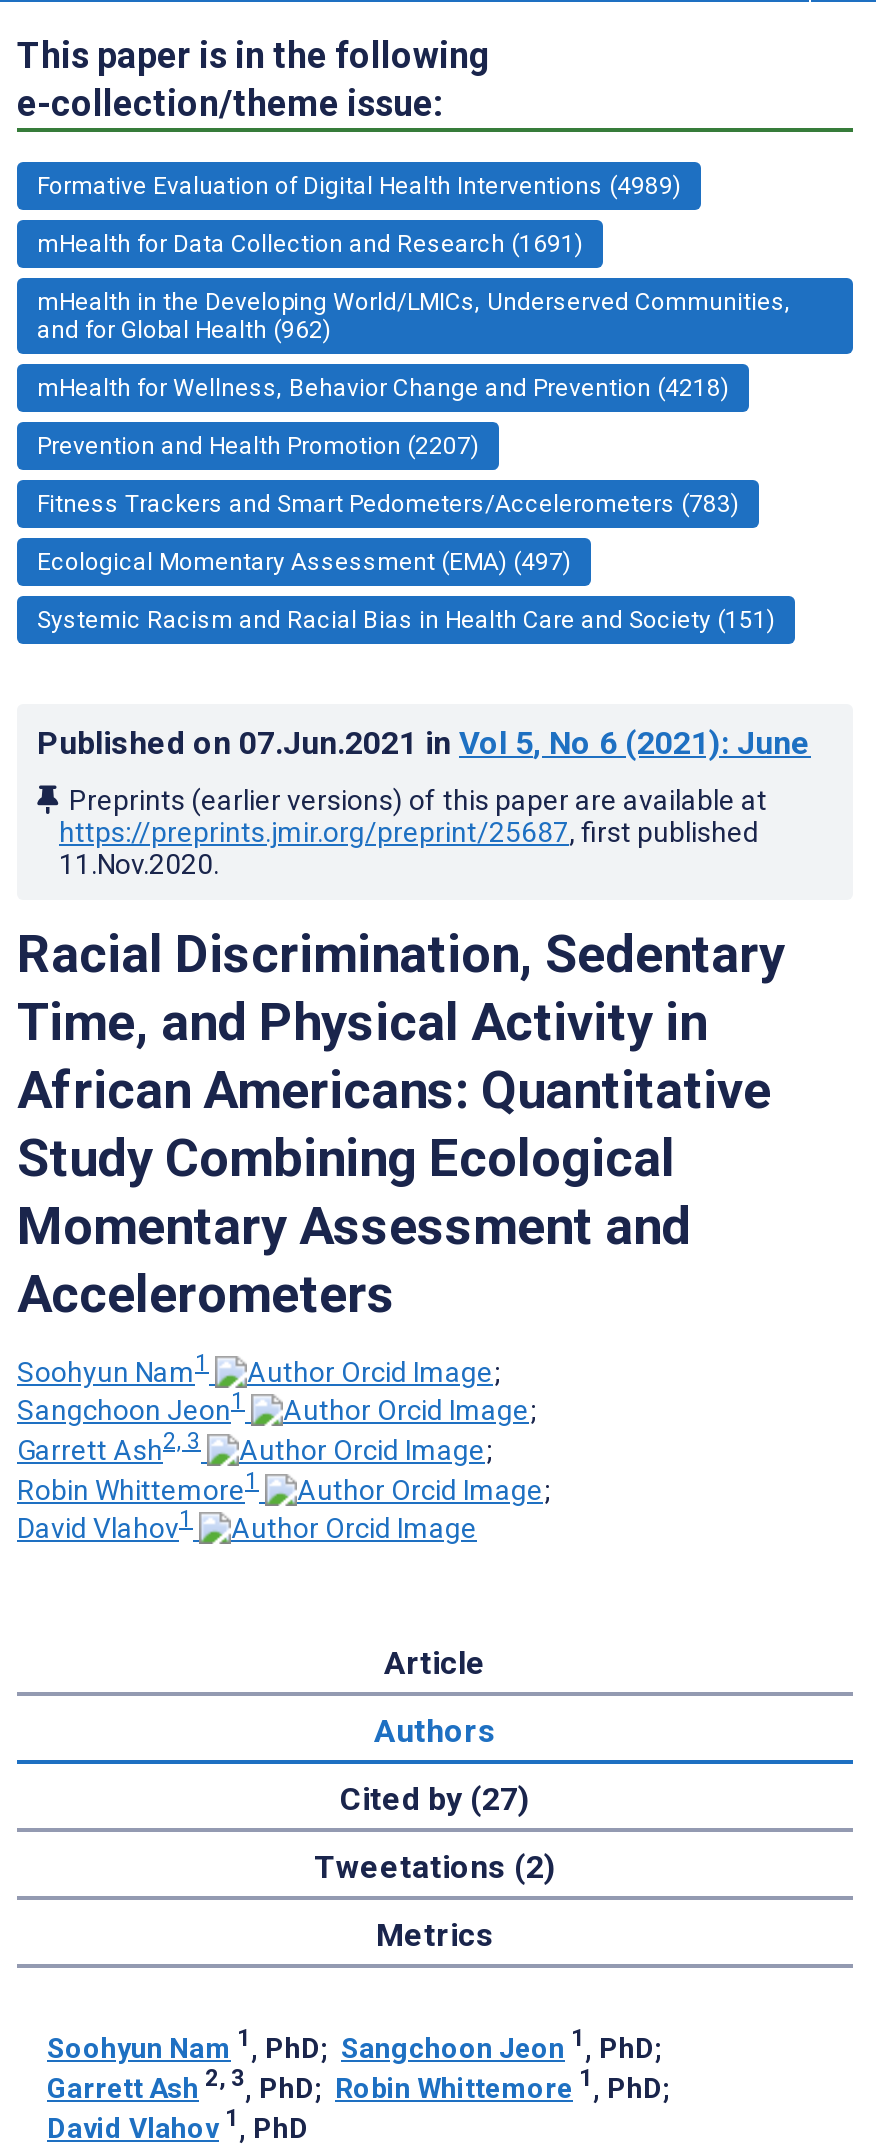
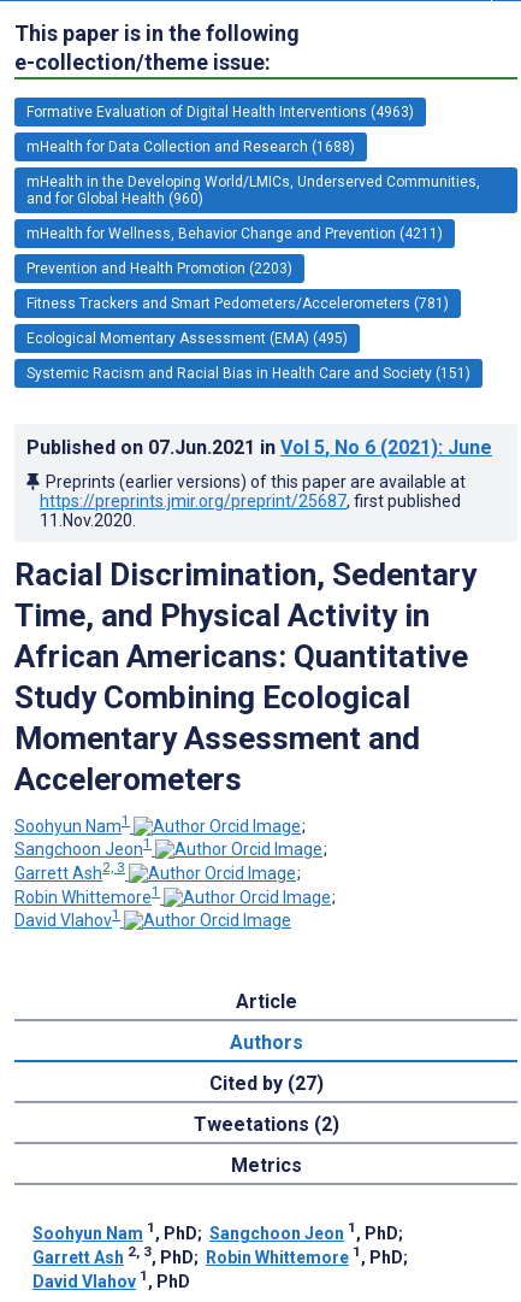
- Formative Evaluation of Digital Health Interventions (4989)
+ Formative Evaluation of Digital Health Interventions (4963)

- mHealth for Data Collection and Research (1691)
+ mHealth for Data Collection and Research (1688)

- and for Global Health (962)
+ and for Global Health (960)

- mHealth for Wellness, Behavior Change and Prevention (4218)
+ mHealth for Wellness, Behavior Change and Prevention (4211)

- Prevention and Health Promotion (2207)
+ Prevention and Health Promotion (2203)

- Fitness Trackers and Smart Pedometers/Accelerometers (783)
+ Fitness Trackers and Smart Pedometers/Accelerometers (781)

- Ecological Momentary Assessment (EMA) (497)
+ Ecological Momentary Assessment (EMA) (495)
